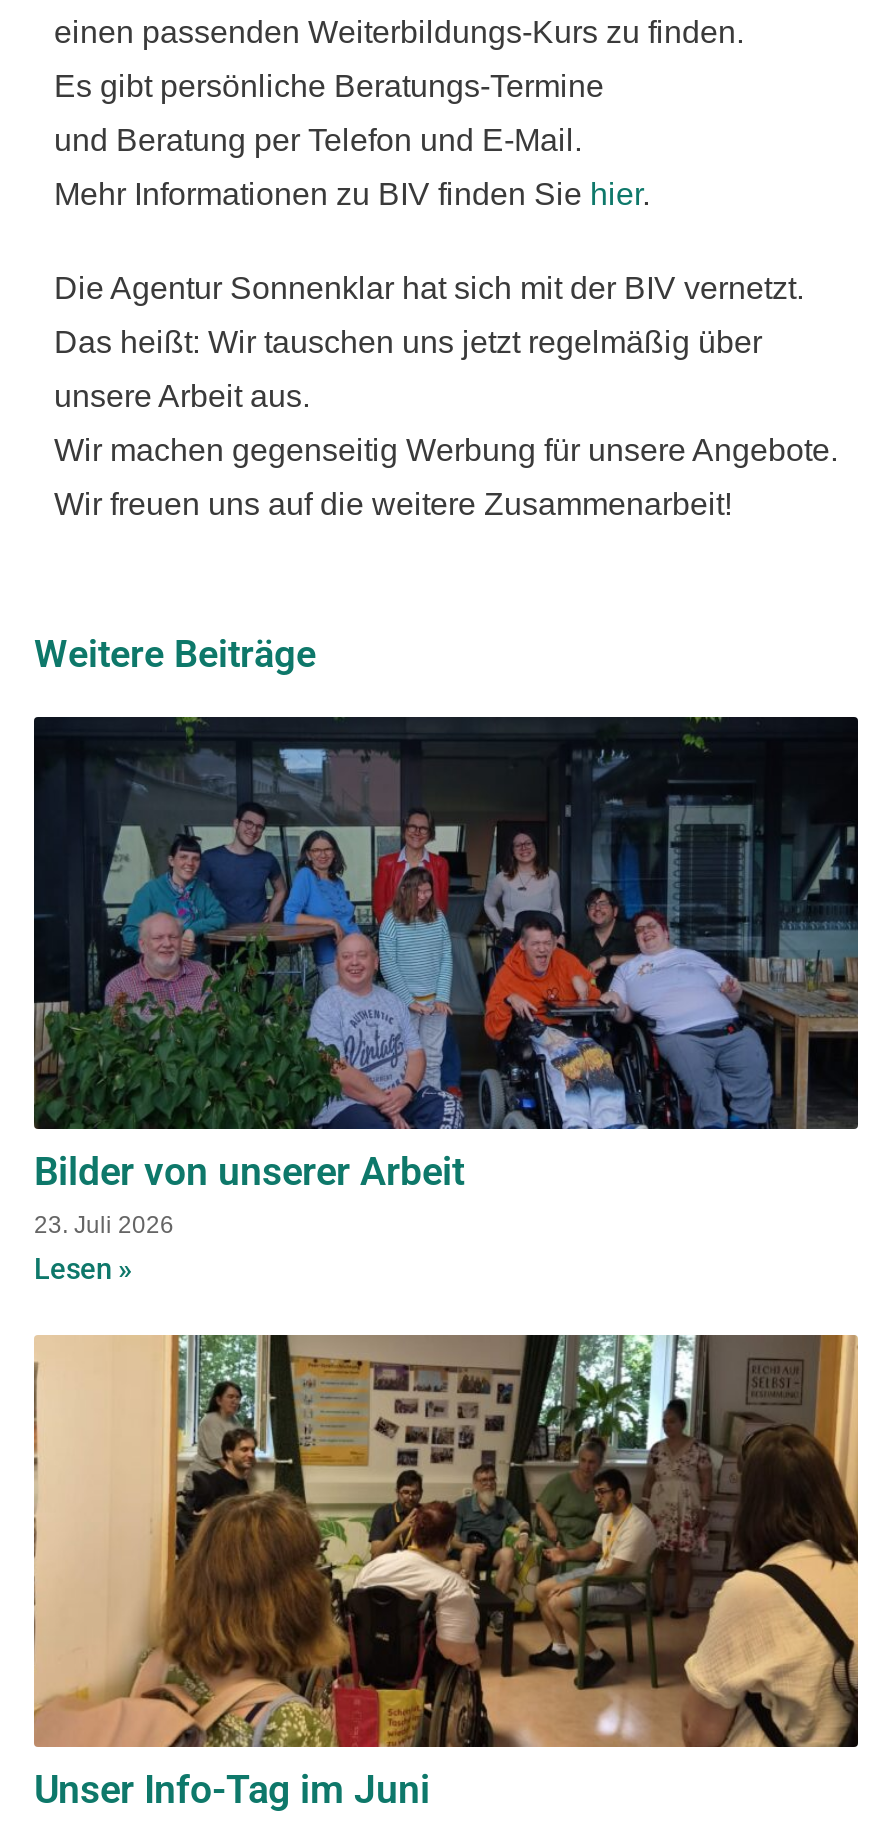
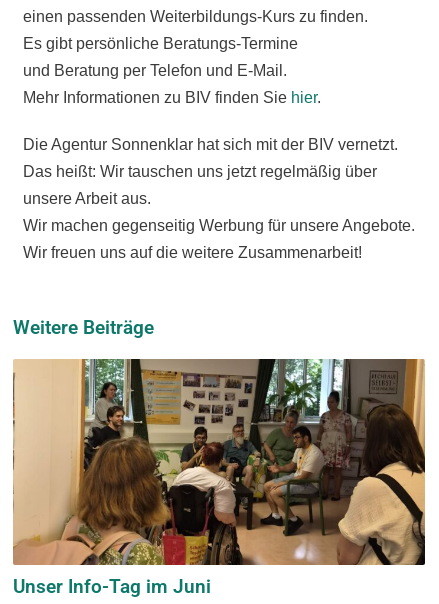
- [image]
- Bilder von unserer Arbeit
- 23. Juli 2026
- Lesen »
